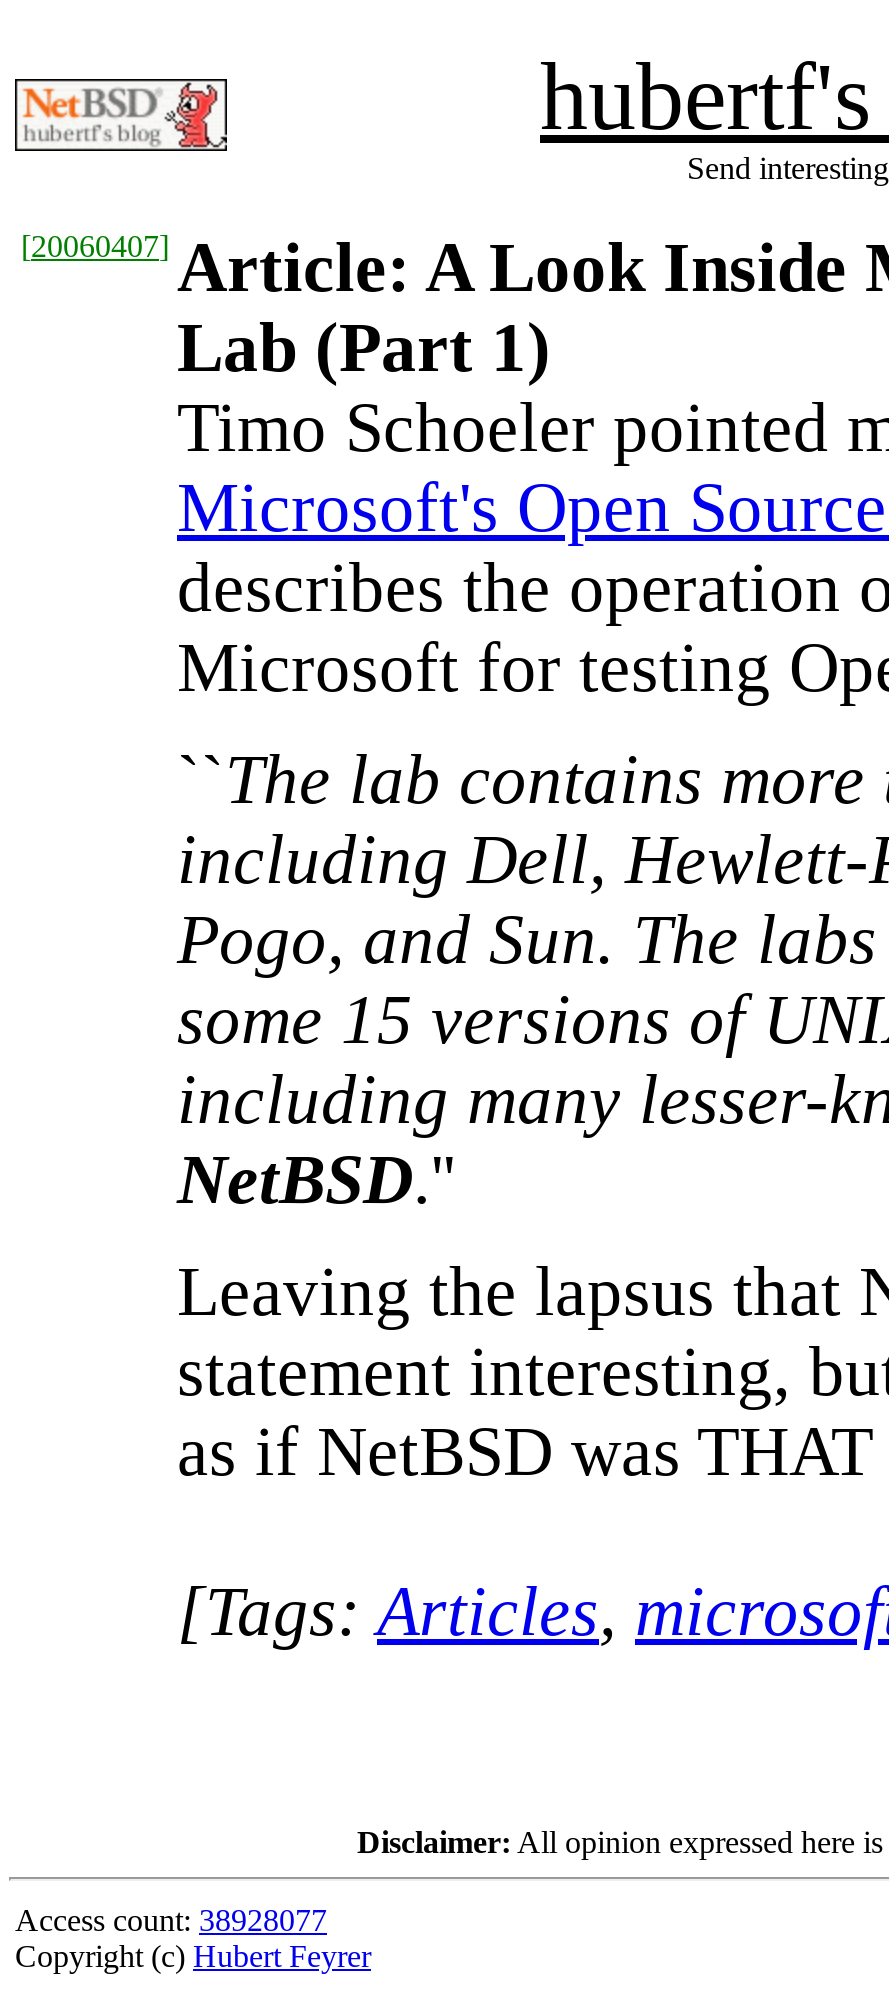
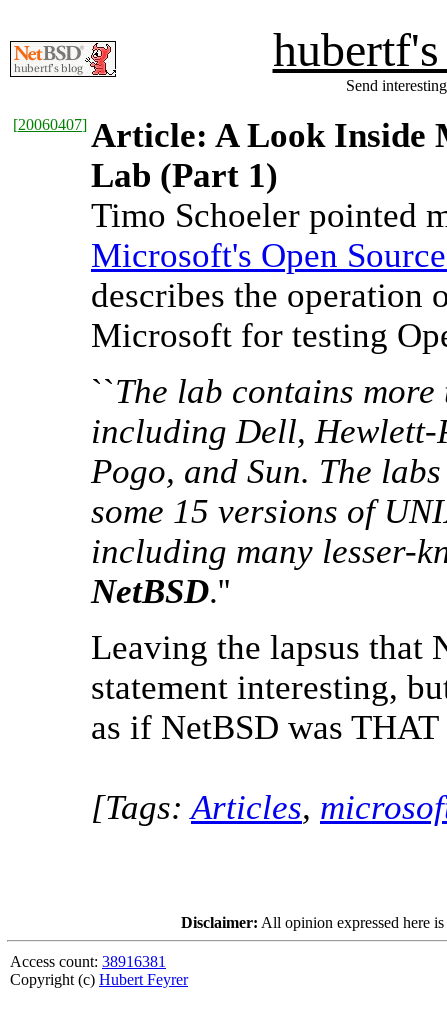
- Access count: 38928077
+ Access count: 38916381
